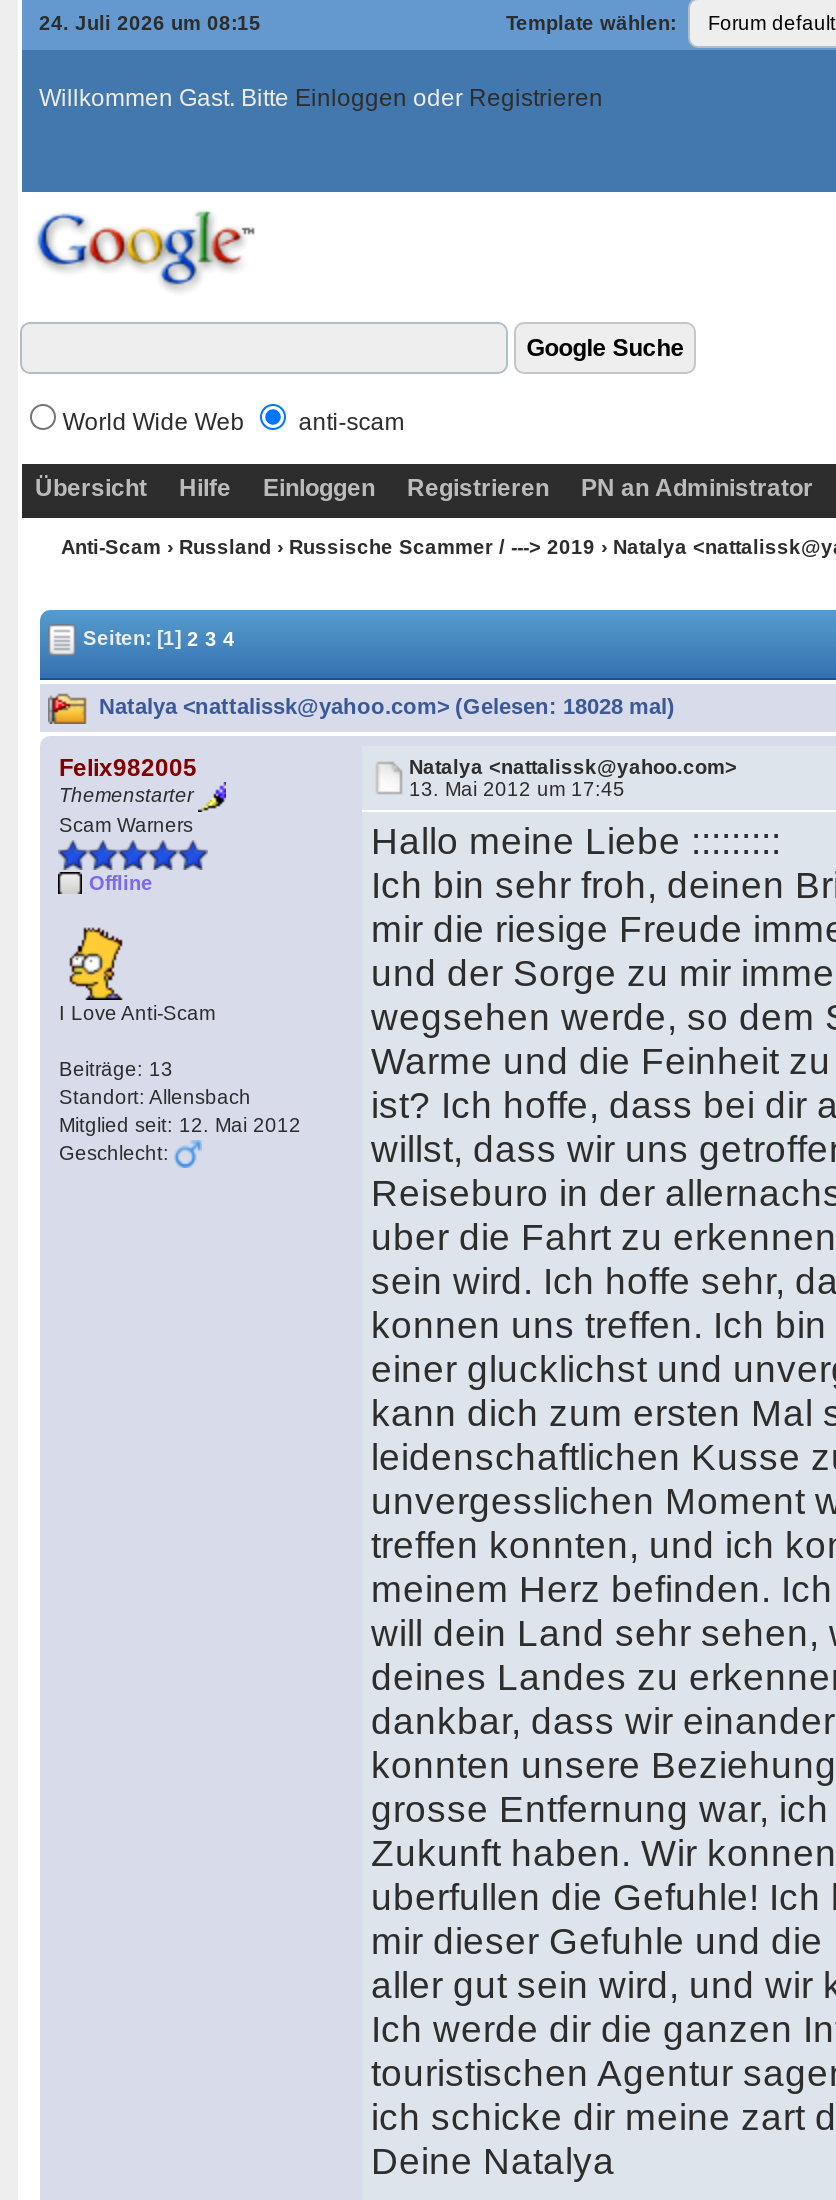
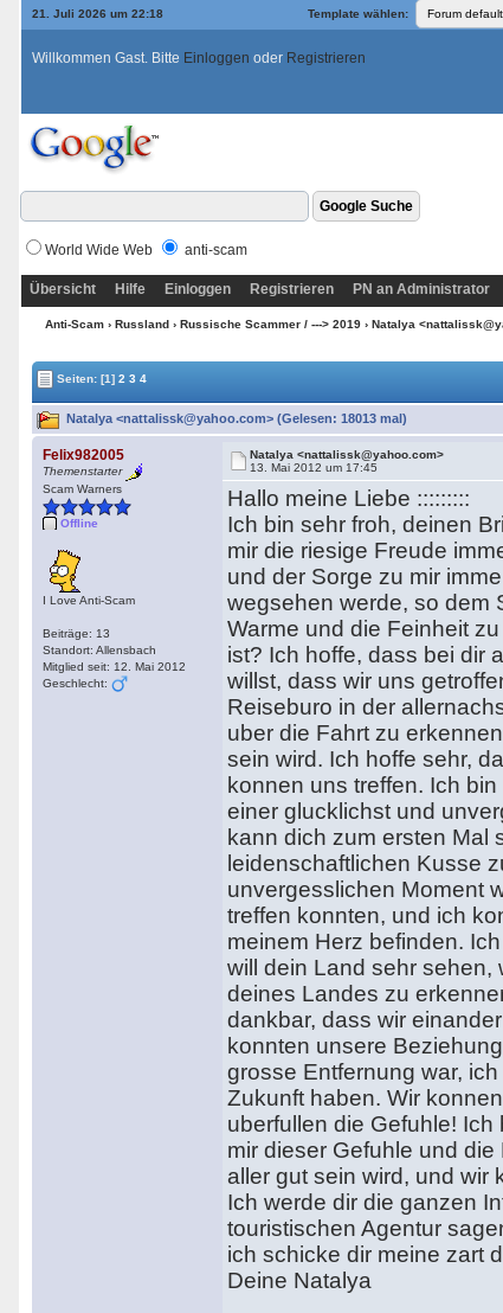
- 24. Juli 2026 um 08:15
+ 21. Juli 2026 um 22:18

- Natalya <nattalissk@yahoo.com> (Gelesen: 18028 mal)
+ Natalya <nattalissk@yahoo.com> (Gelesen: 18013 mal)
